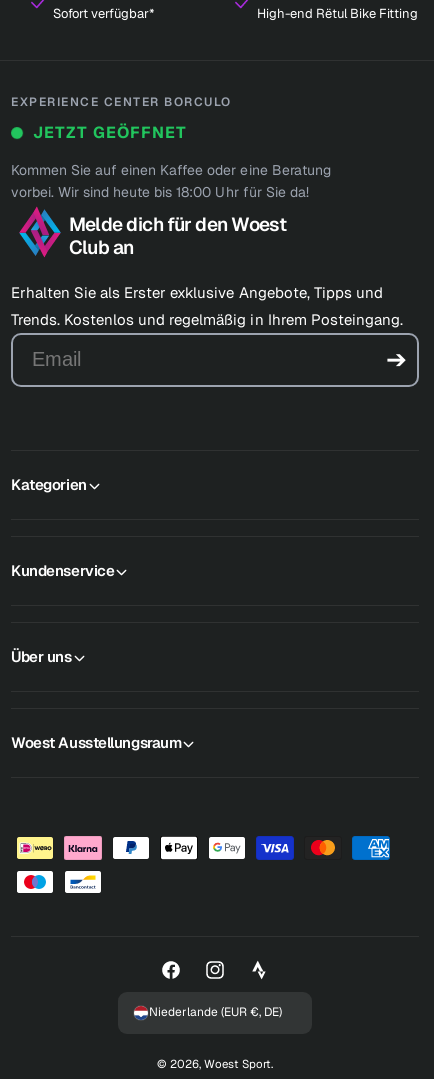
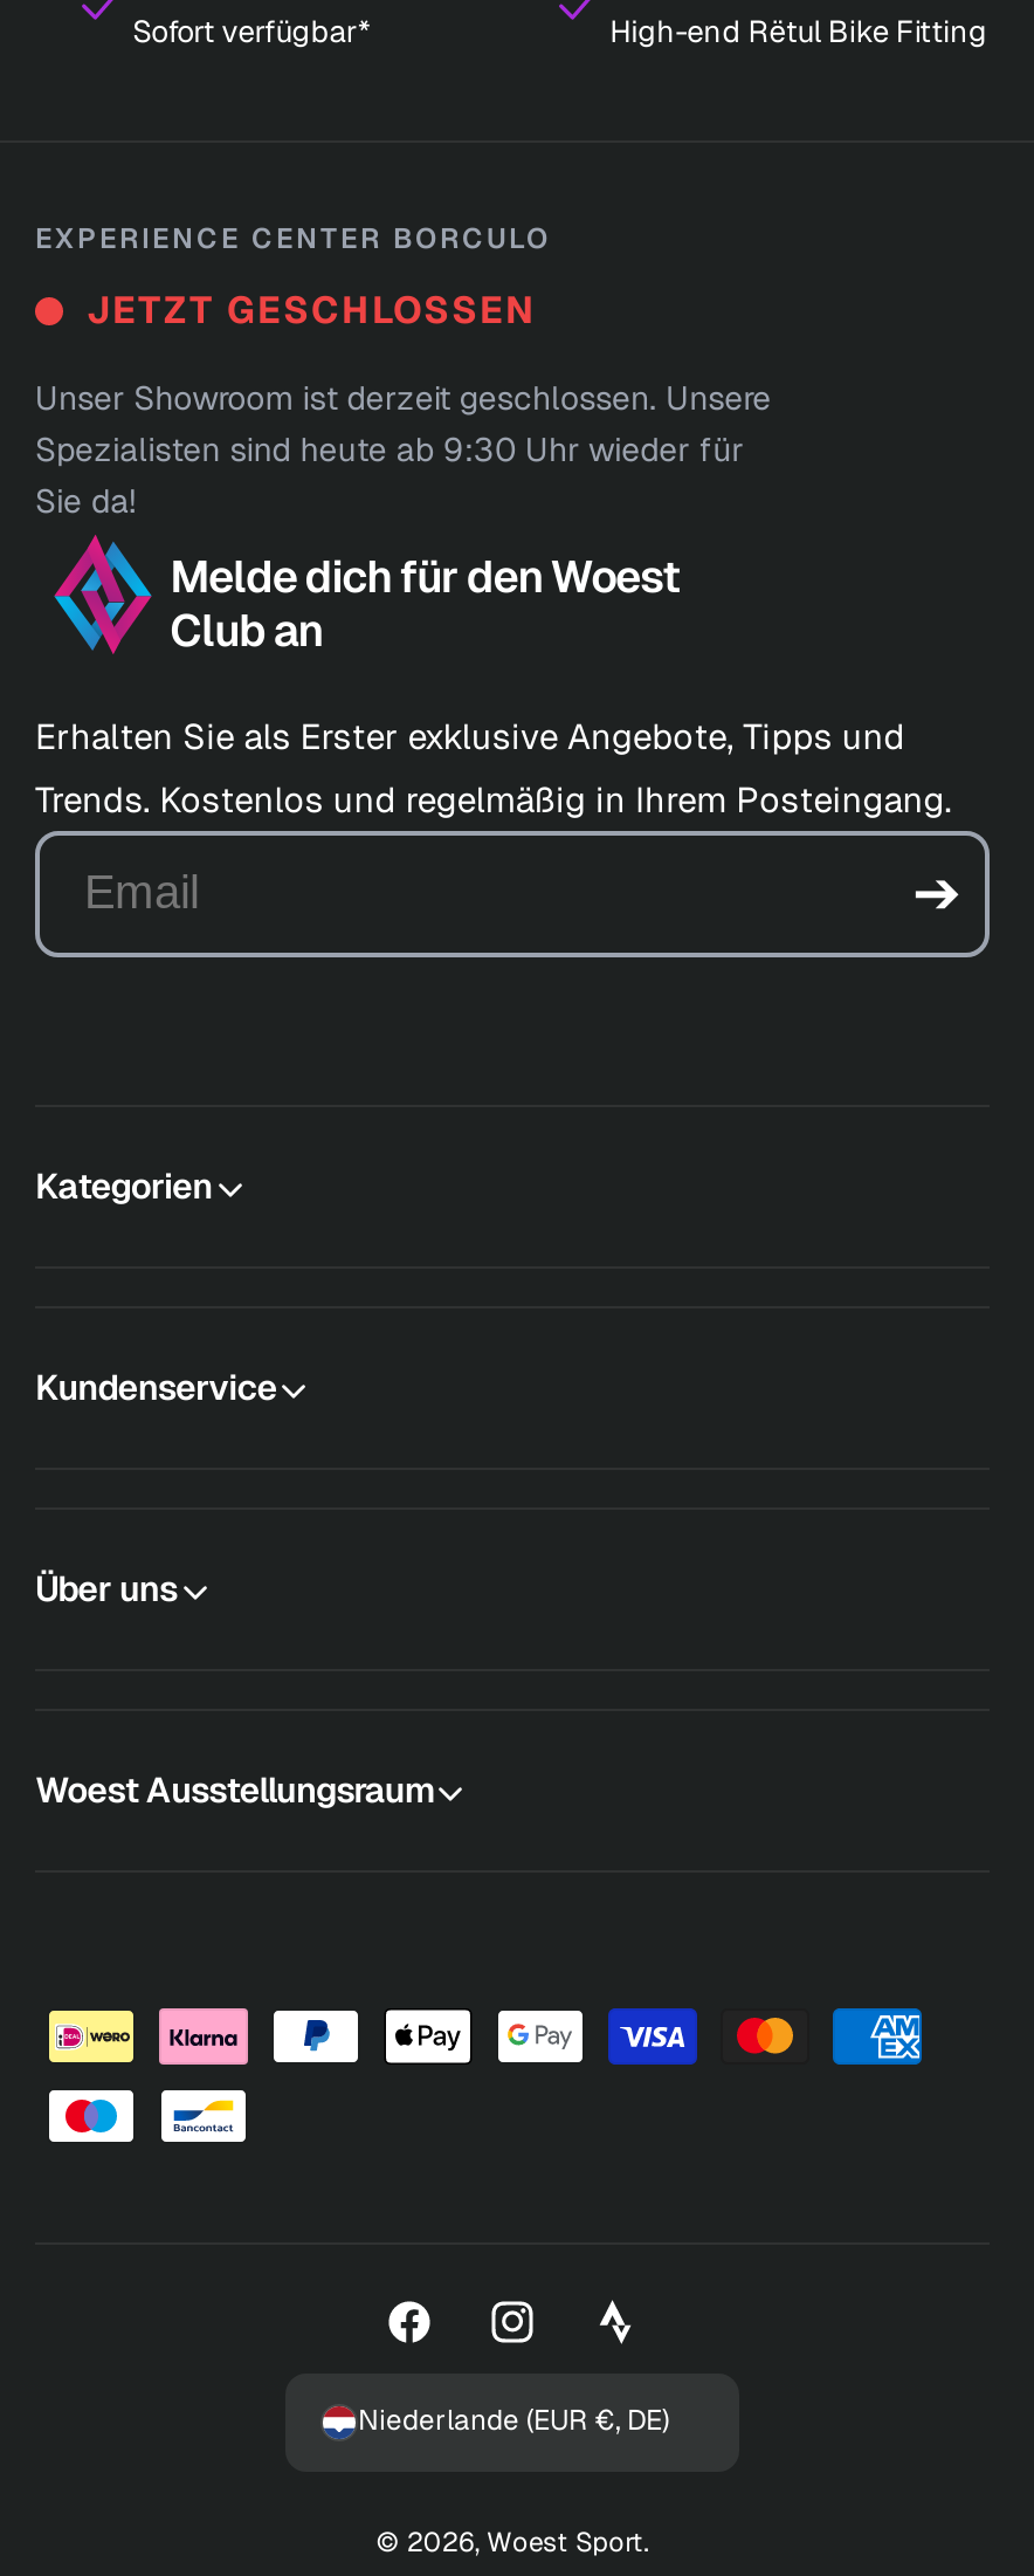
- JETZT GEÖFFNET
+ JETZT GESCHLOSSEN

- Kommen Sie auf einen Kaffee oder eine Beratung
- vorbei. Wir sind heute bis 18:00 Uhr für Sie da!
+ Unser Showroom ist derzeit geschlossen. Unsere
+ Spezialisten sind heute ab 9:30 Uhr wieder für
+ Sie da!
